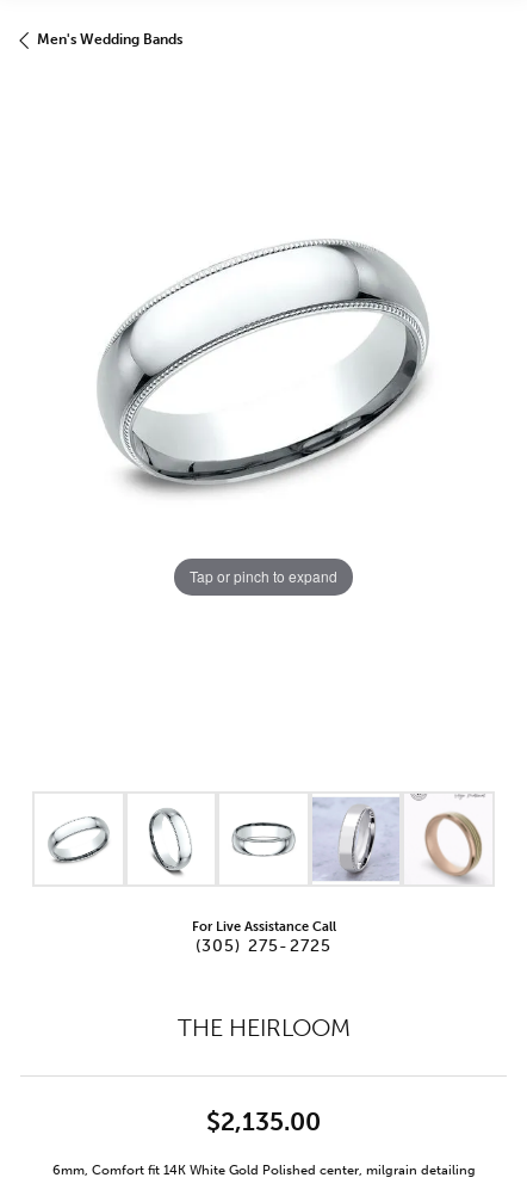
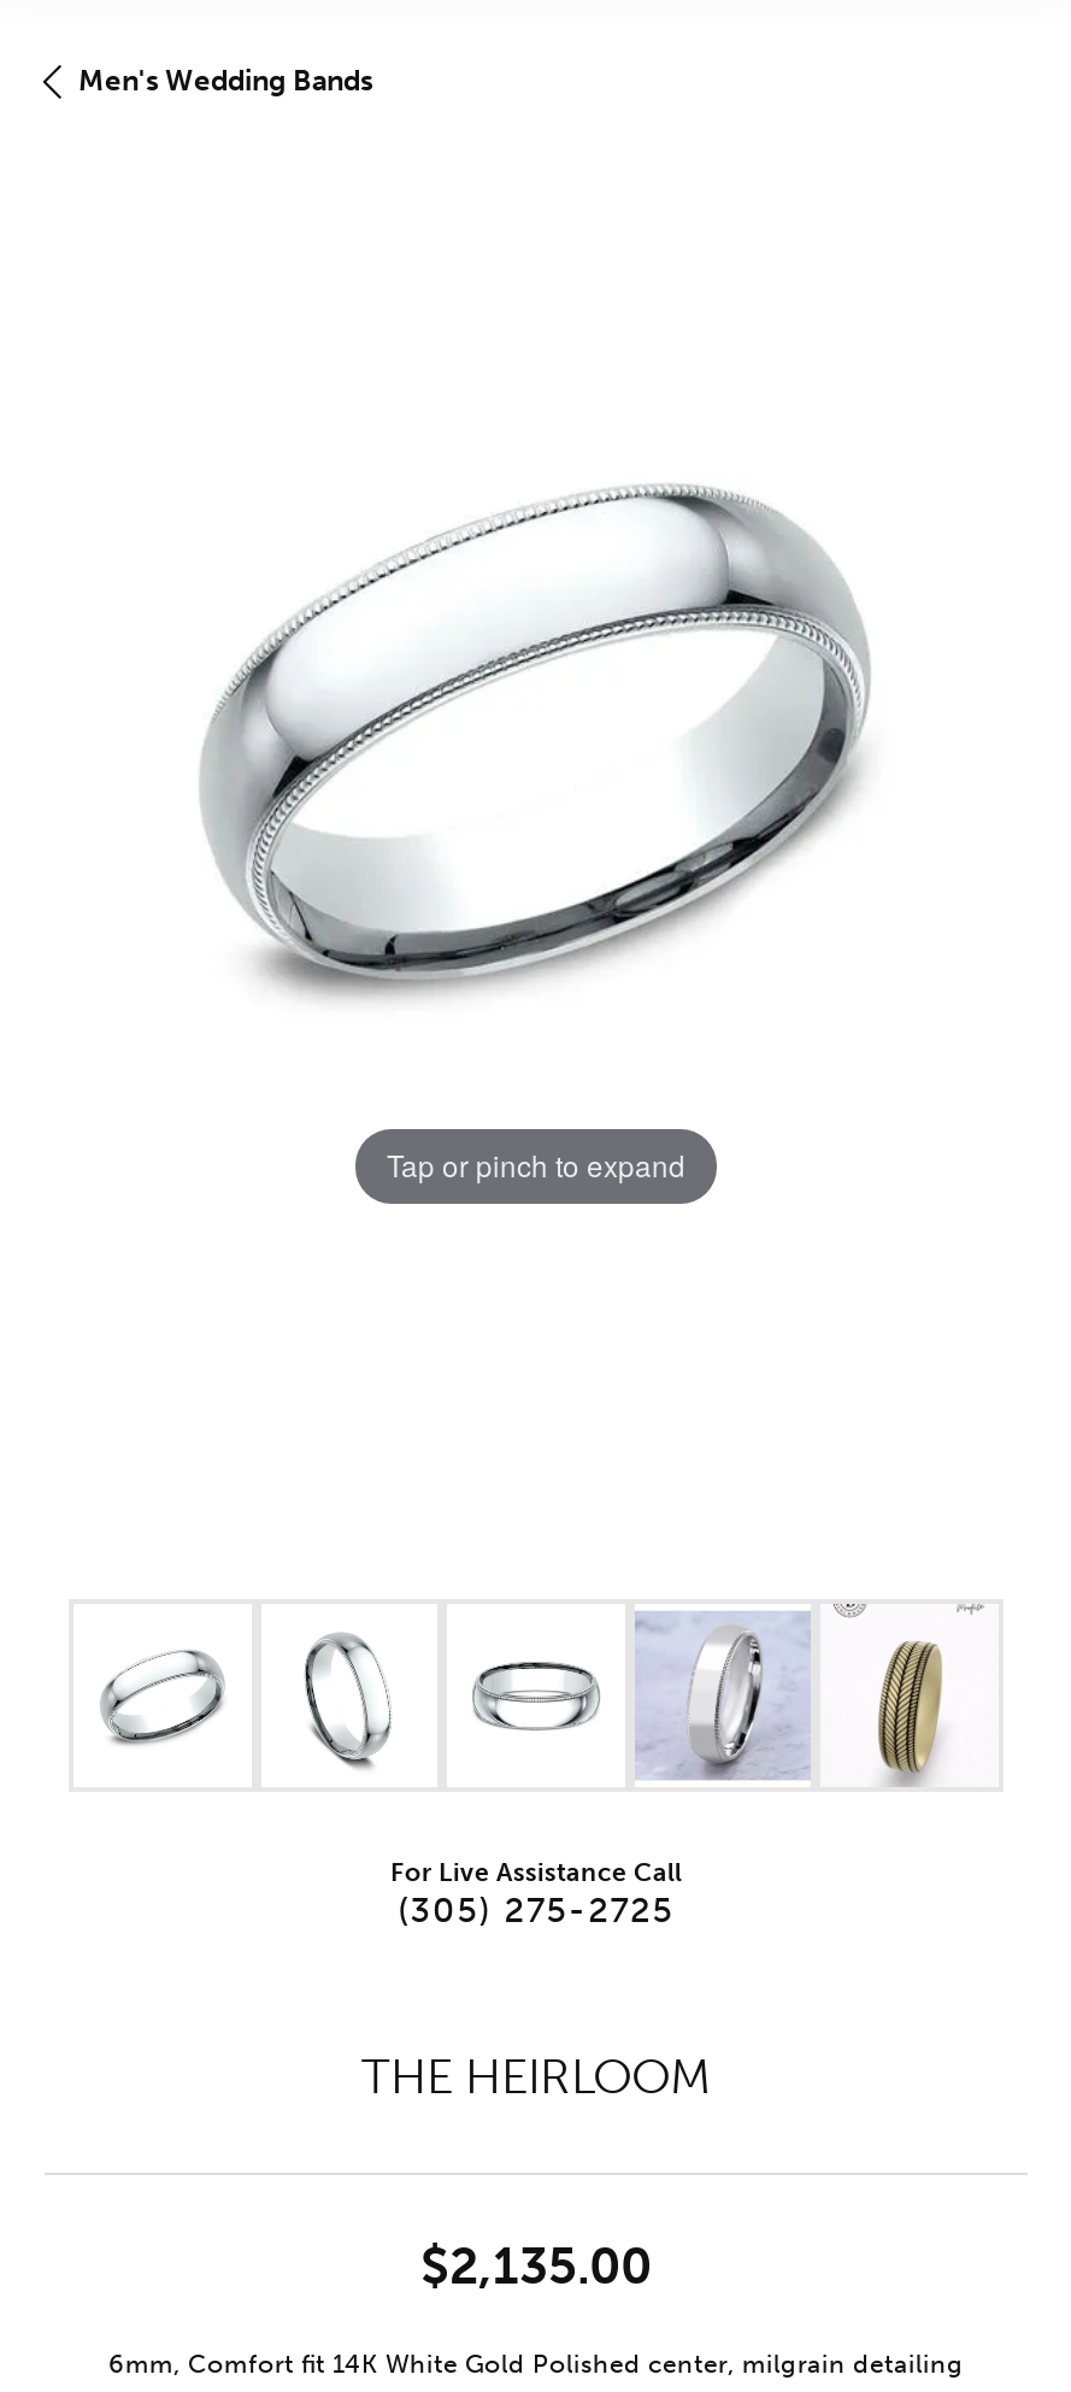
- [image]
+ [image]
